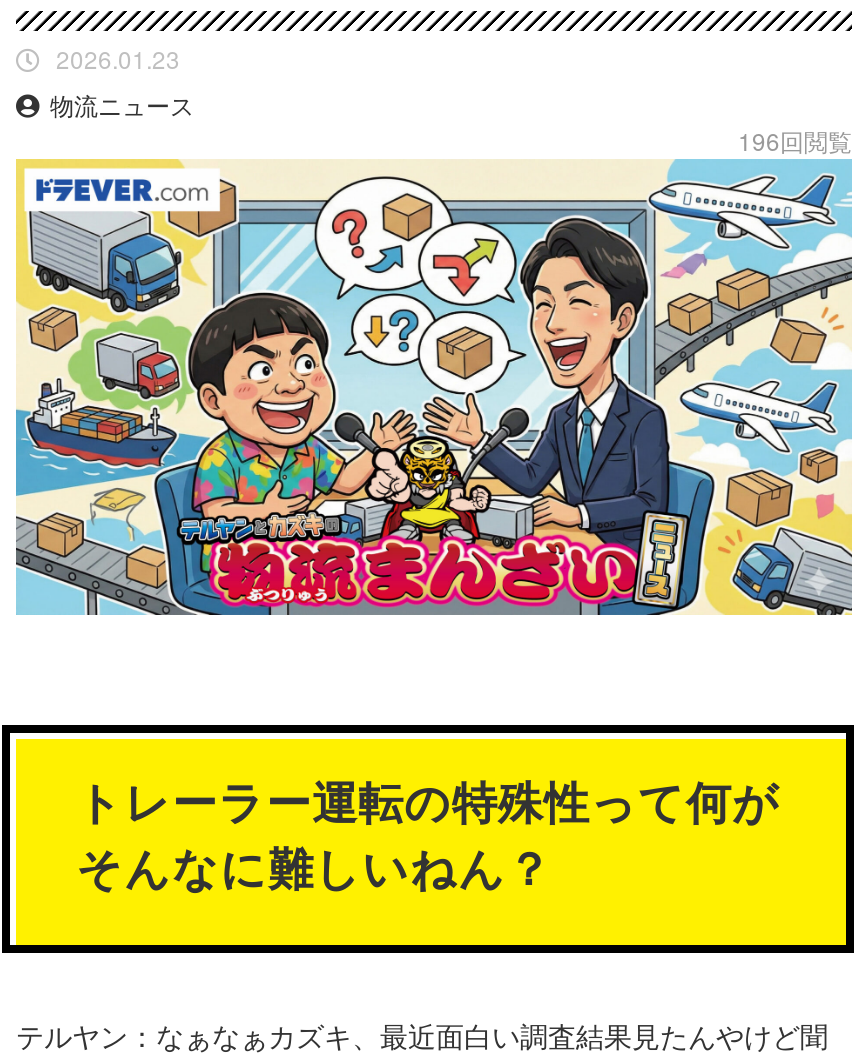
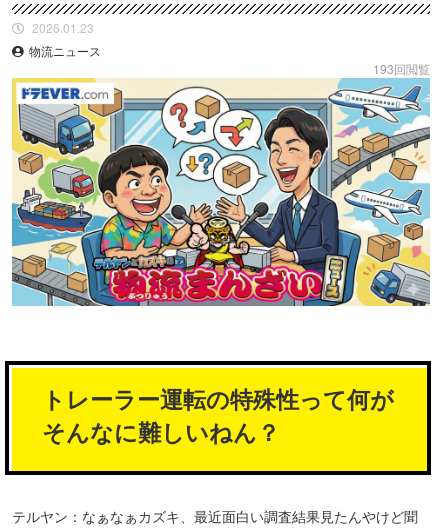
- 196回閲覧
+ 193回閲覧
